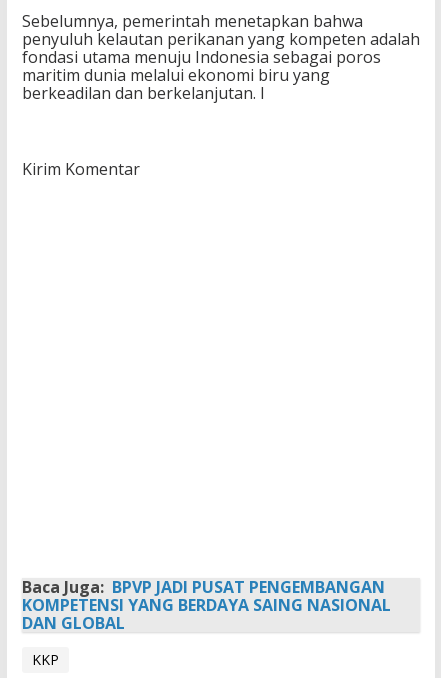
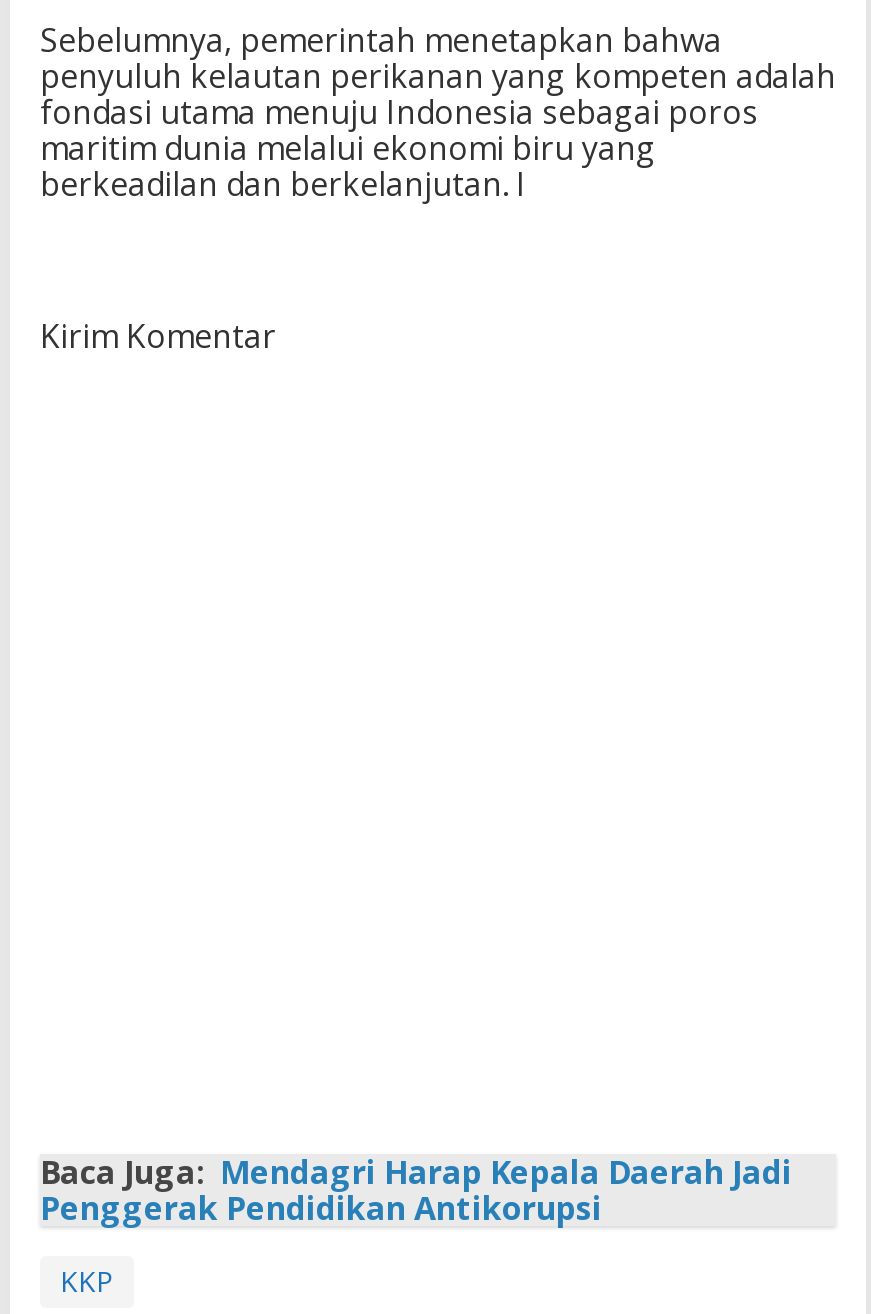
- Baca Juga: BPVP JADI PUSAT PENGEMBANGAN
- KOMPETENSI YANG BERDAYA SAING NASIONAL
- DAN GLOBAL
+ Baca Juga: Mendagri Harap Kepala Daerah Jadi
+ Penggerak Pendidikan Antikorupsi
